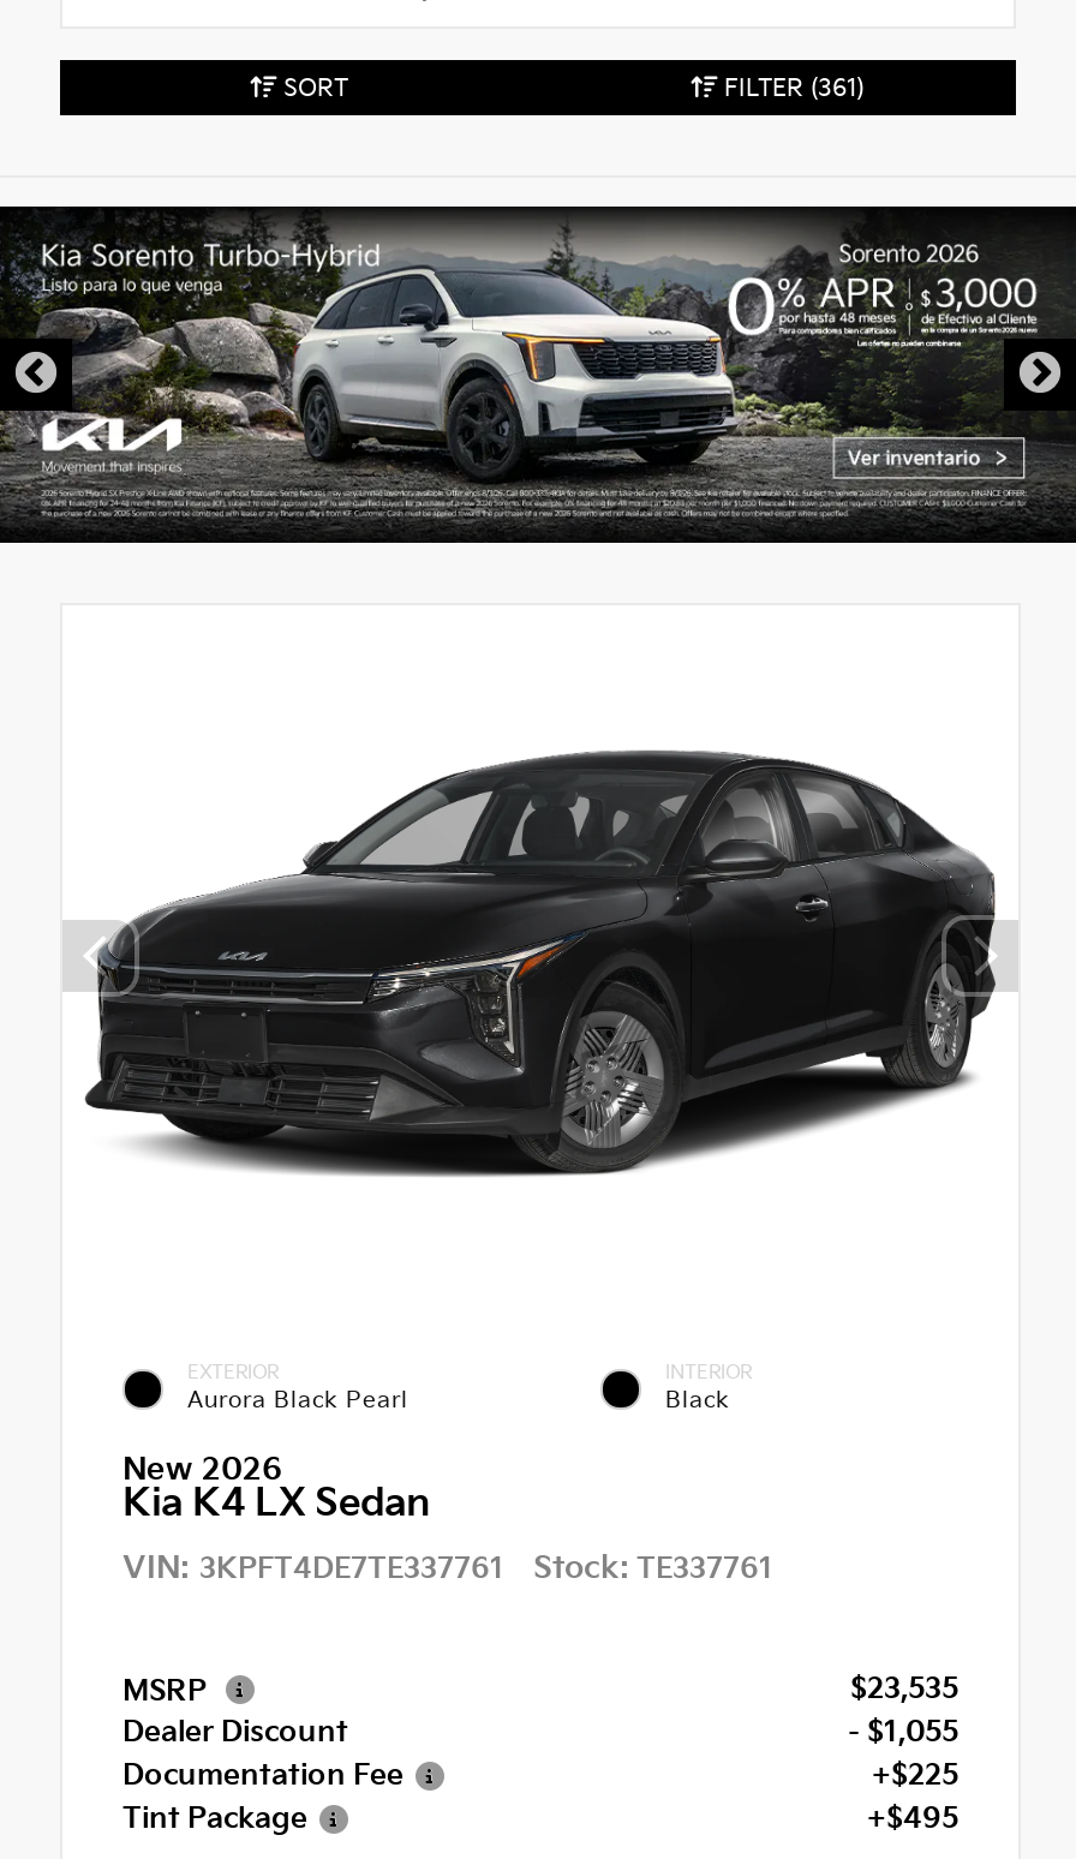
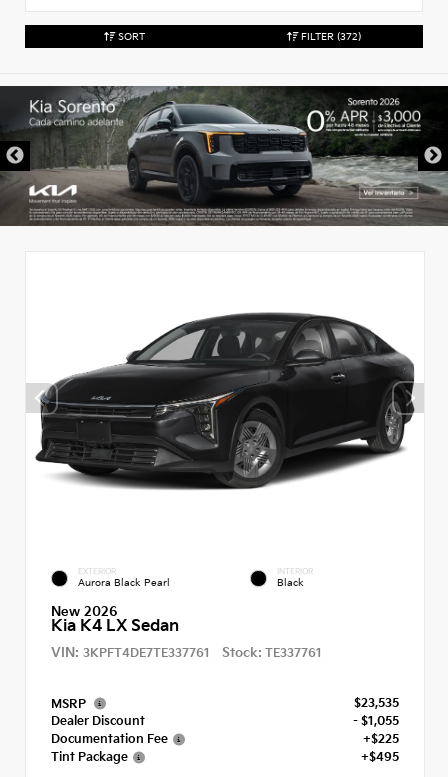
- FILTER (361)
+ FILTER (372)

- [image]
+ [image]
